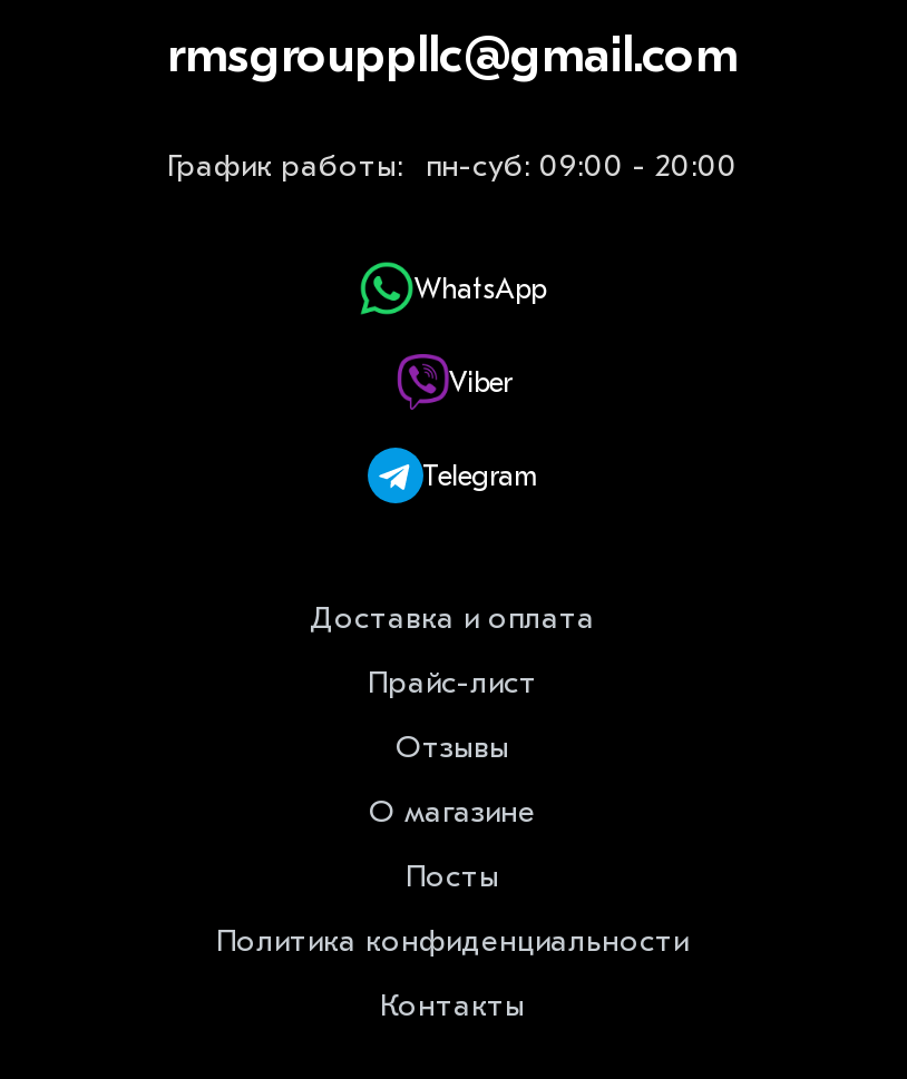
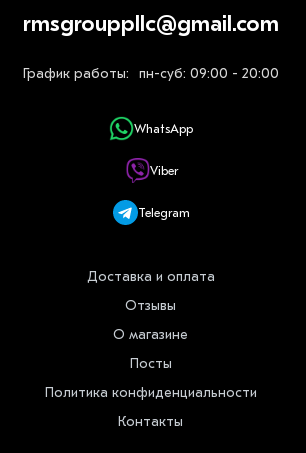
- Прайс-лист
